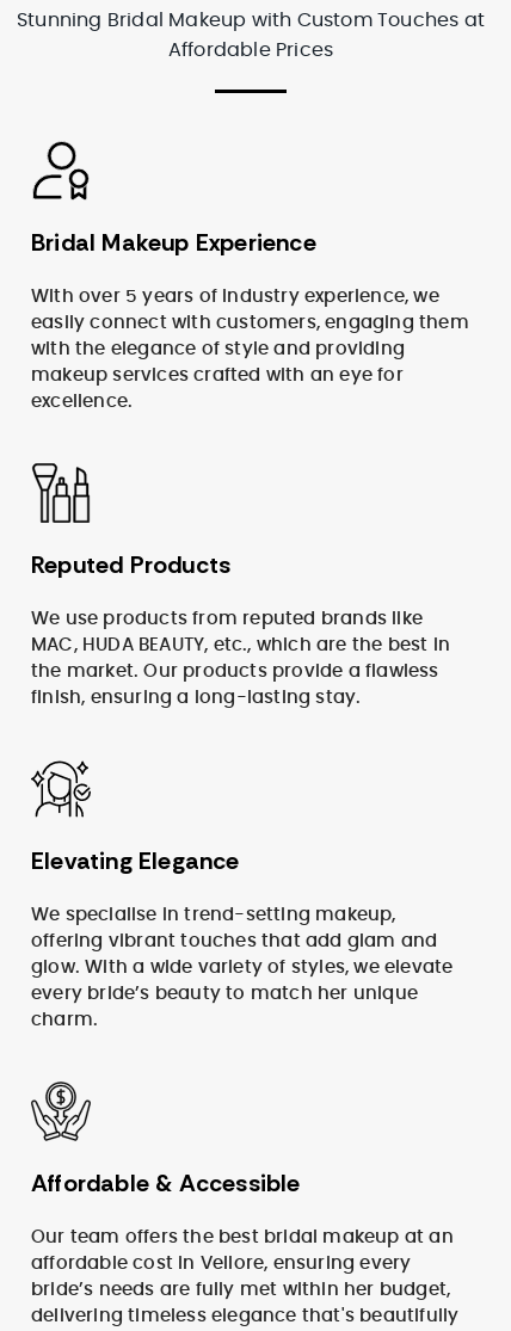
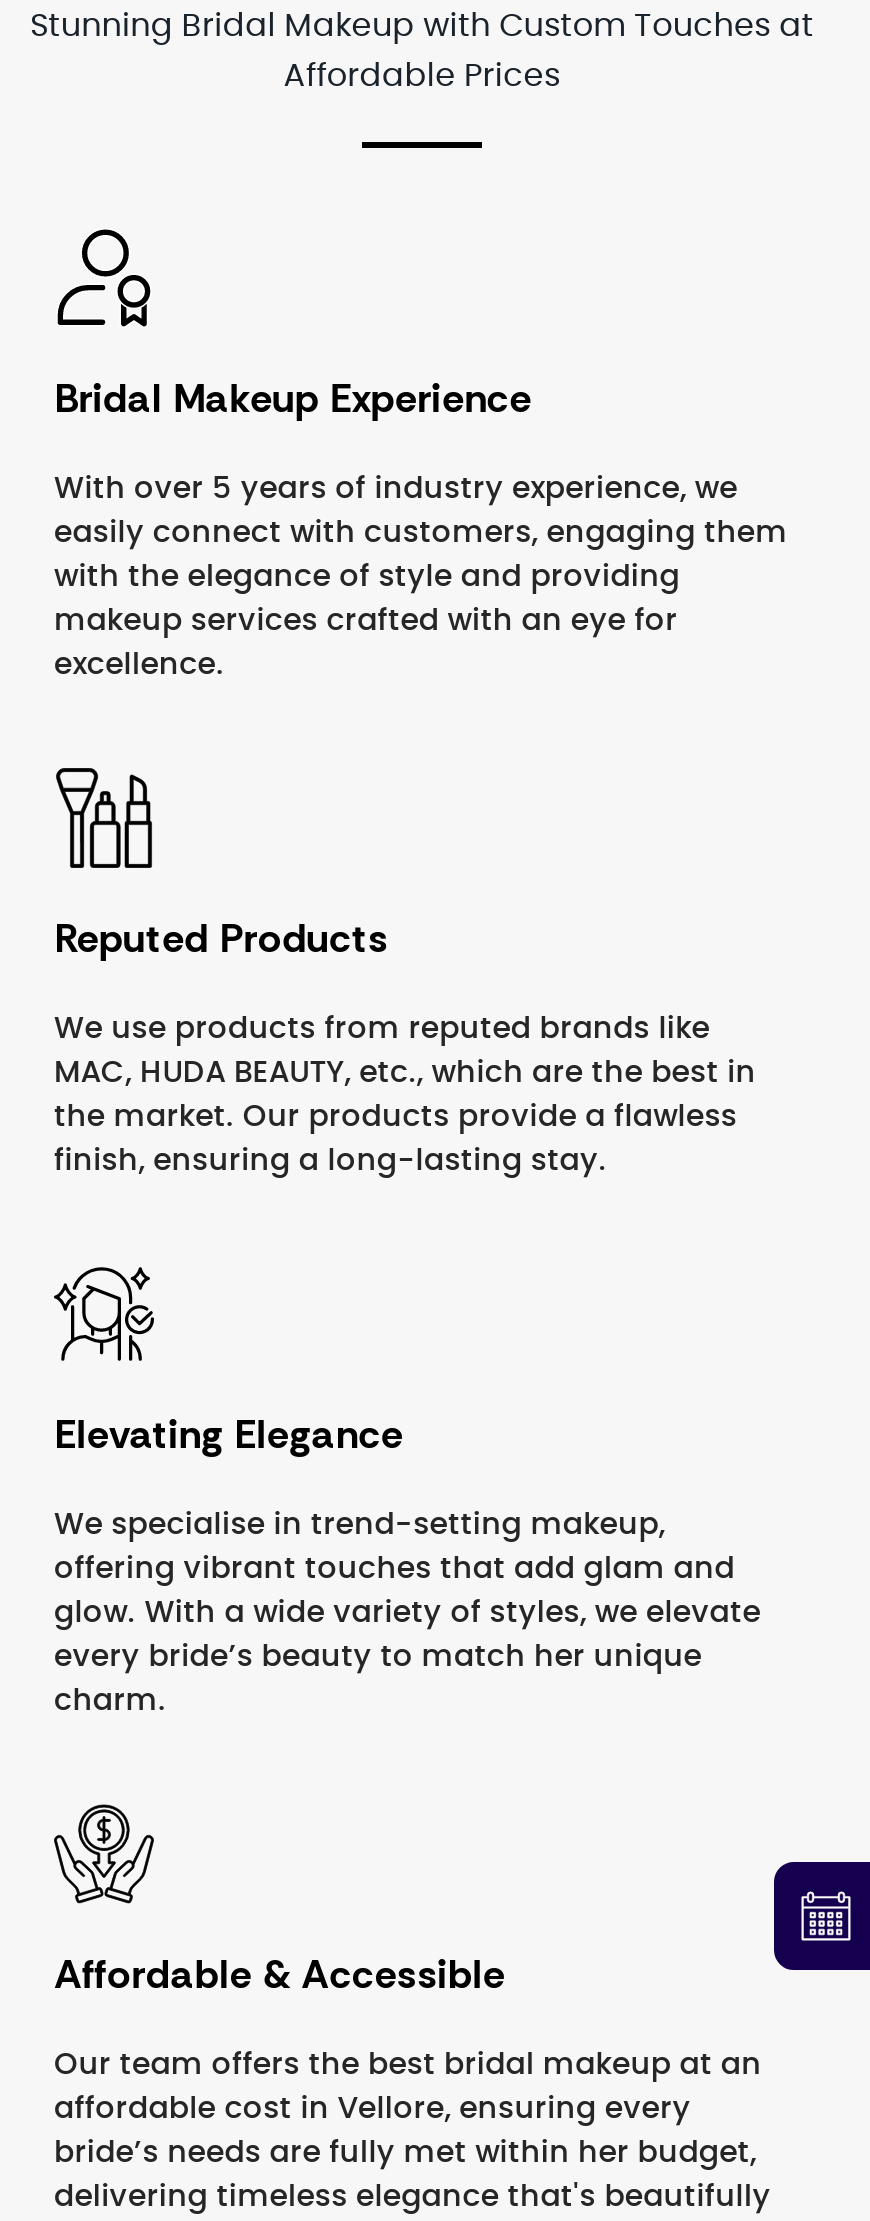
+ [image]
